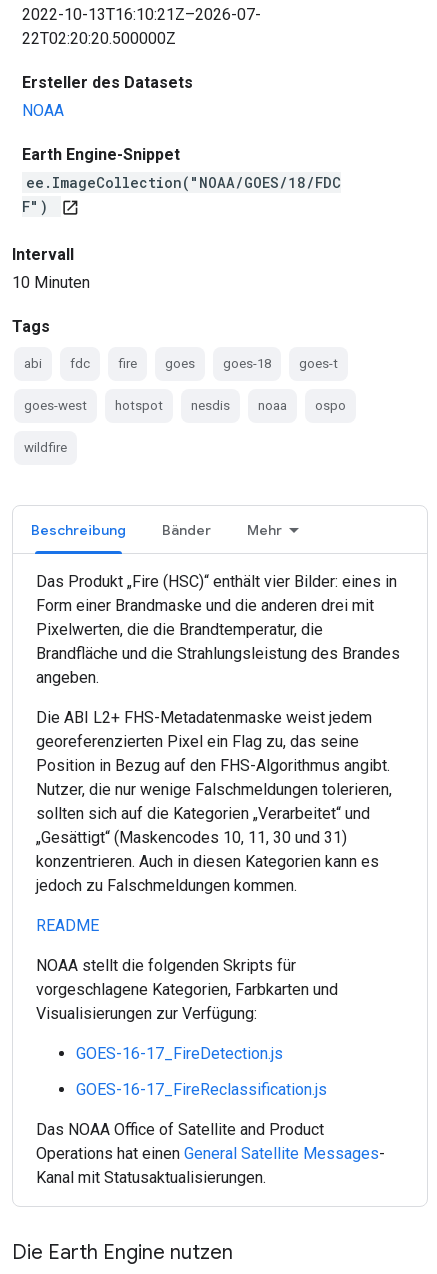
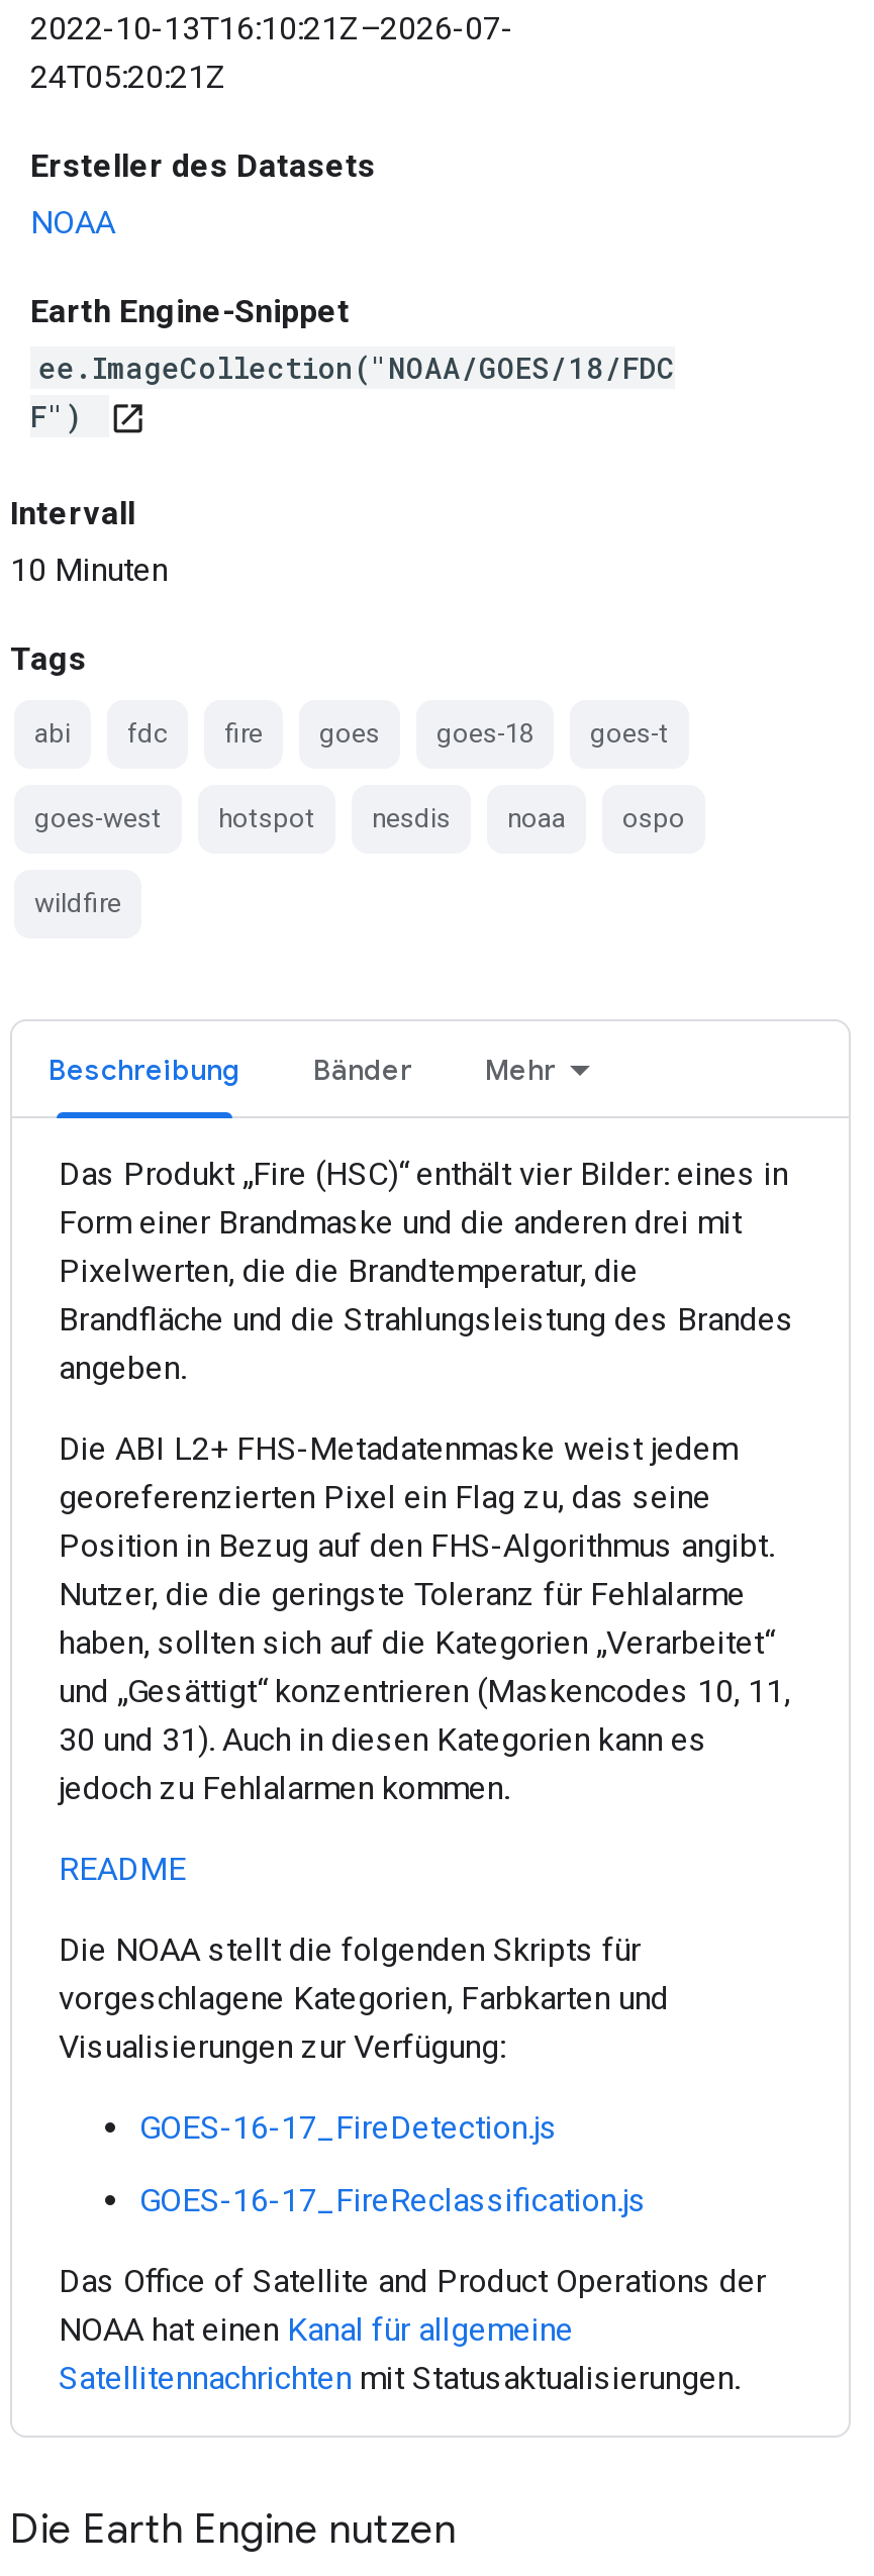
- 22T02:20:20.500000Z
+ 24T05:20:21Z

- Nutzer, die nur wenige Falschmeldungen tolerieren,
- sollten sich auf die Kategorien „Verarbeitet“ und
- „Gesättigt“ (Maskencodes 10, 11, 30 und 31)
- konzentrieren. Auch in diesen Kategorien kann es
- jedoch zu Falschmeldungen kommen.
+ Nutzer, die die geringste Toleranz für Fehlalarme
+ haben, sollten sich auf die Kategorien „Verarbeitet“
+ und „Gesättigt“ konzentrieren (Maskencodes 10, 11,
+ 30 und 31). Auch in diesen Kategorien kann es
+ jedoch zu Fehlalarmen kommen.

- NOAA stellt die folgenden Skripts für
+ Die NOAA stellt die folgenden Skripts für

- Das NOAA Office of Satellite and Product
- Operations hat einen General Satellite Messages-
- Kanal mit Statusaktualisierungen.
+ Das Office of Satellite and Product Operations der
+ NOAA hat einen Kanal für allgemeine
+ Satellitennachrichten mit Statusaktualisierungen.
